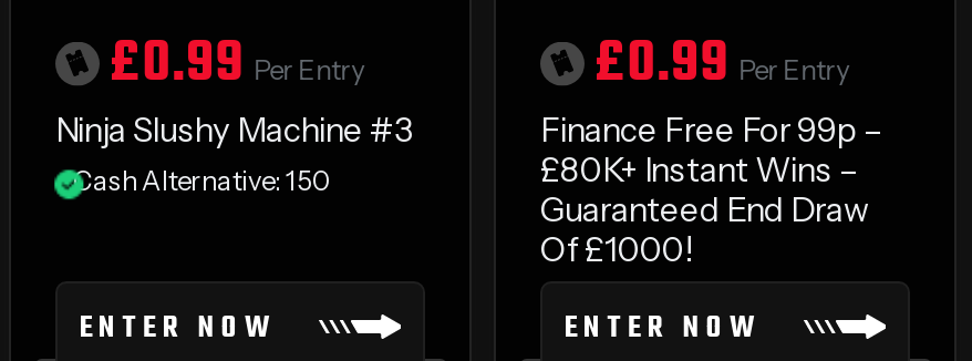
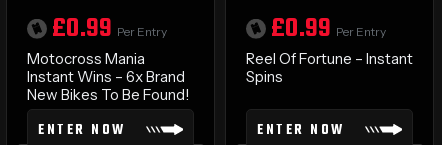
- Ninja Slushy Machine #3
- Cash Alternative: 150
+ Motocross Mania
+ Instant Wins – 6x Brand
+ New Bikes To Be Found!

- Finance Free For 99p –
- £80K+ Instant Wins –
- Guaranteed End Draw
- Of £1000!
+ Reel Of Fortune – Instant
+ Spins
